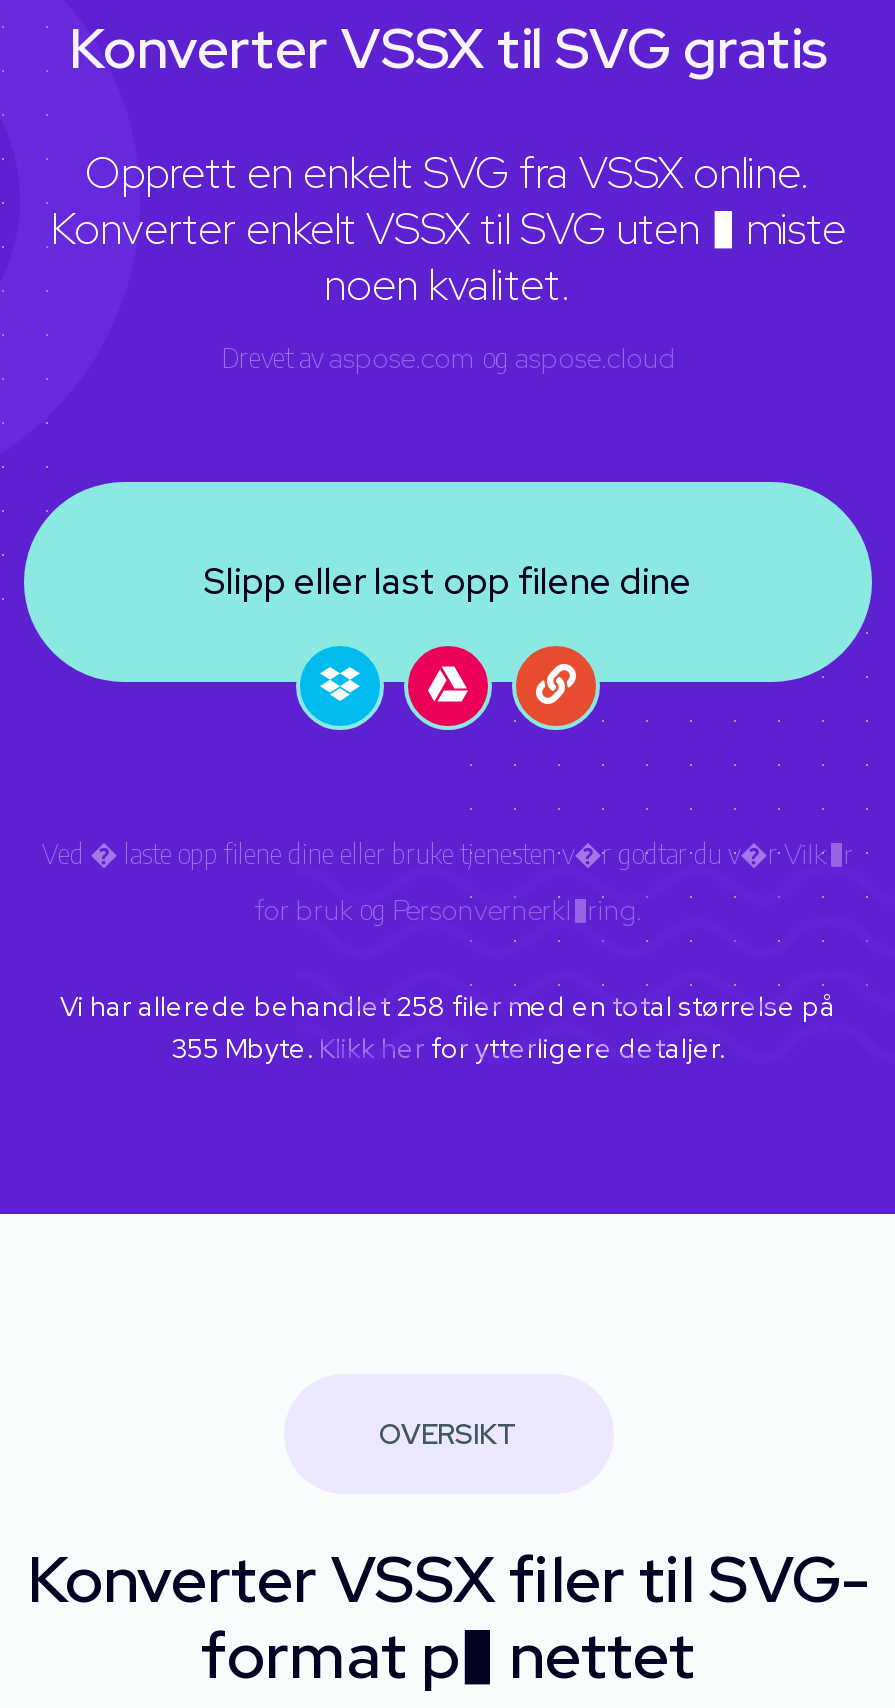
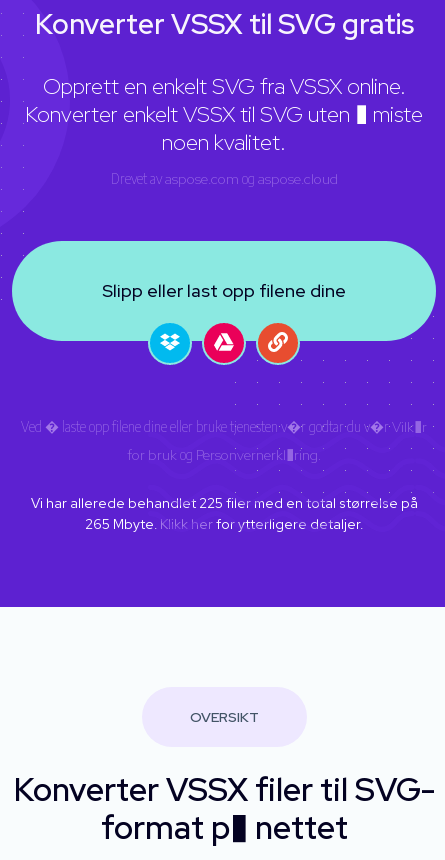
- Vi har allerede behandlet 258 filer med en total størrelse på
+ Vi har allerede behandlet 225 filer med en total størrelse på

- 355 Mbyte. Klikk her for ytterligere detaljer.
+ 265 Mbyte. Klikk her for ytterligere detaljer.
